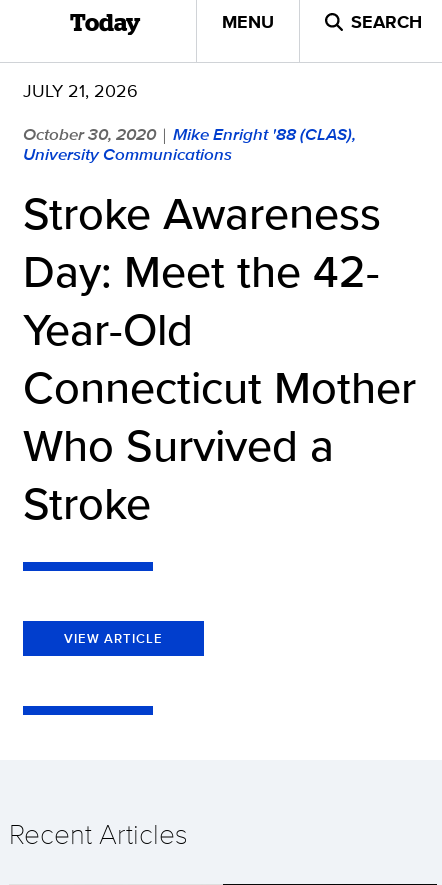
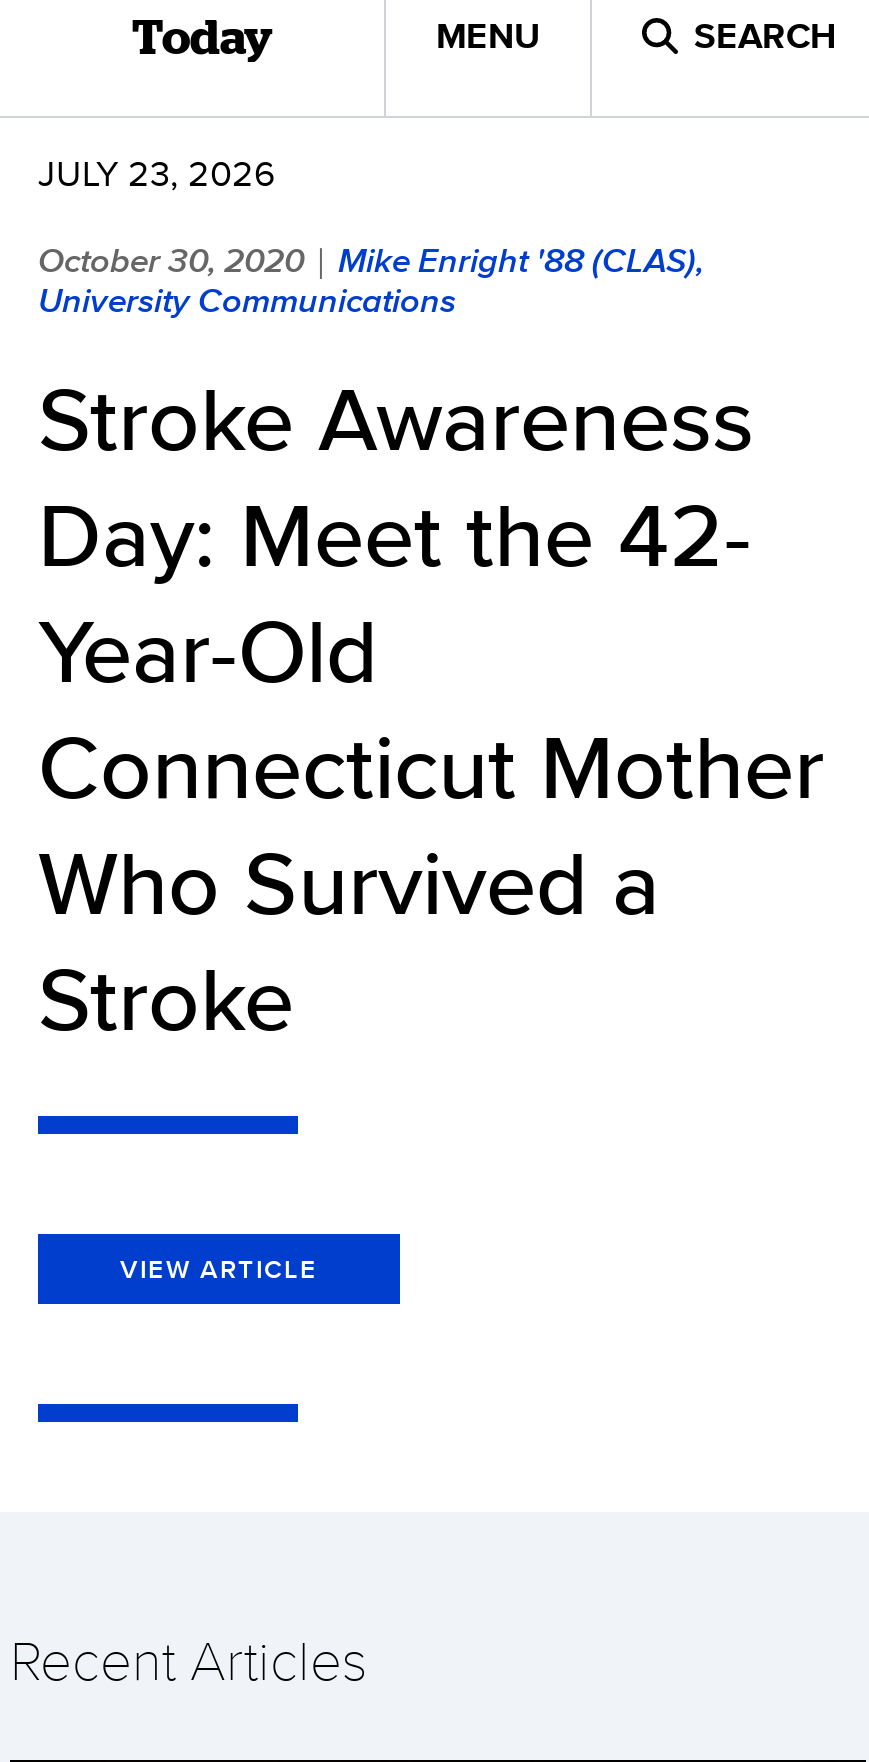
- JULY 21, 2026
+ JULY 23, 2026
